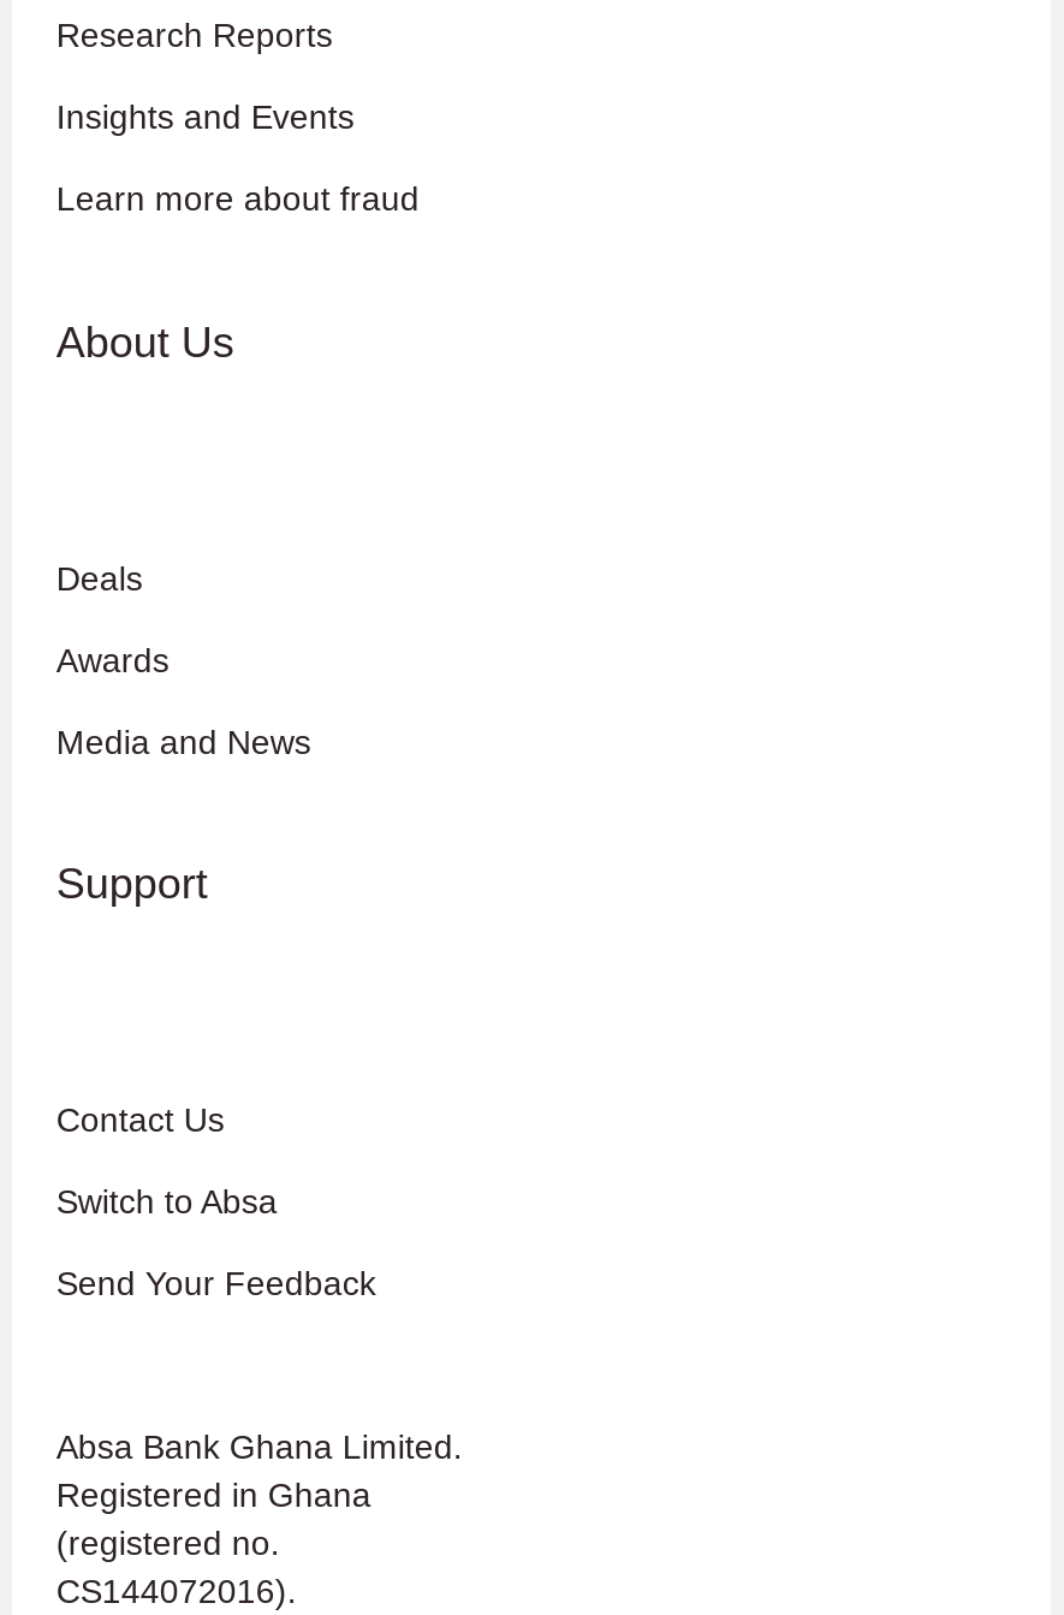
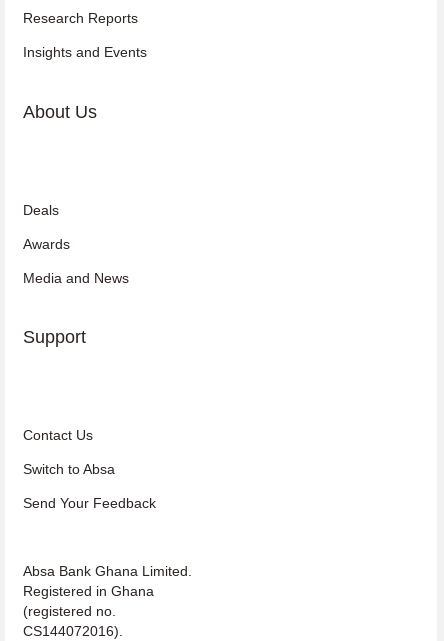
- Learn more about fraud
